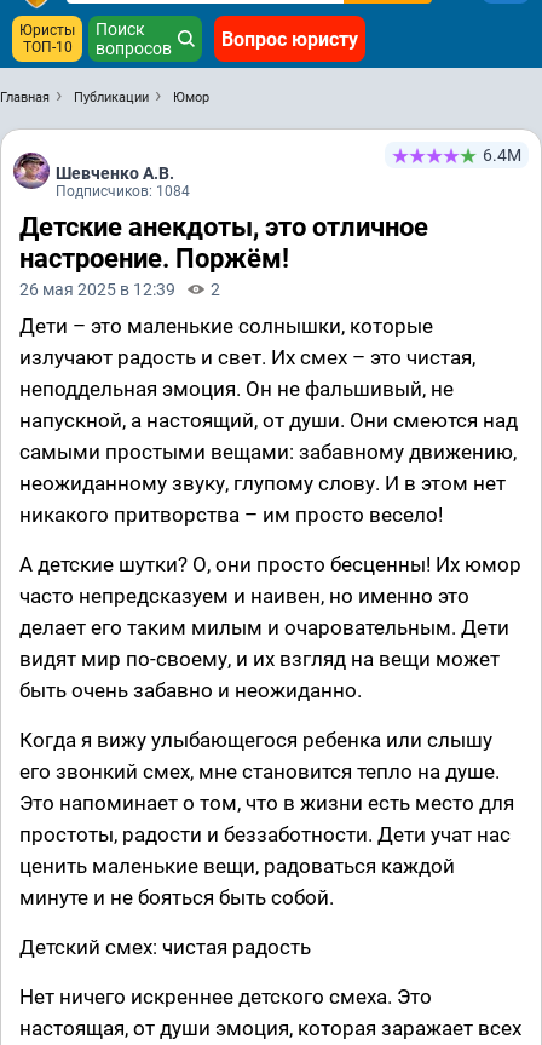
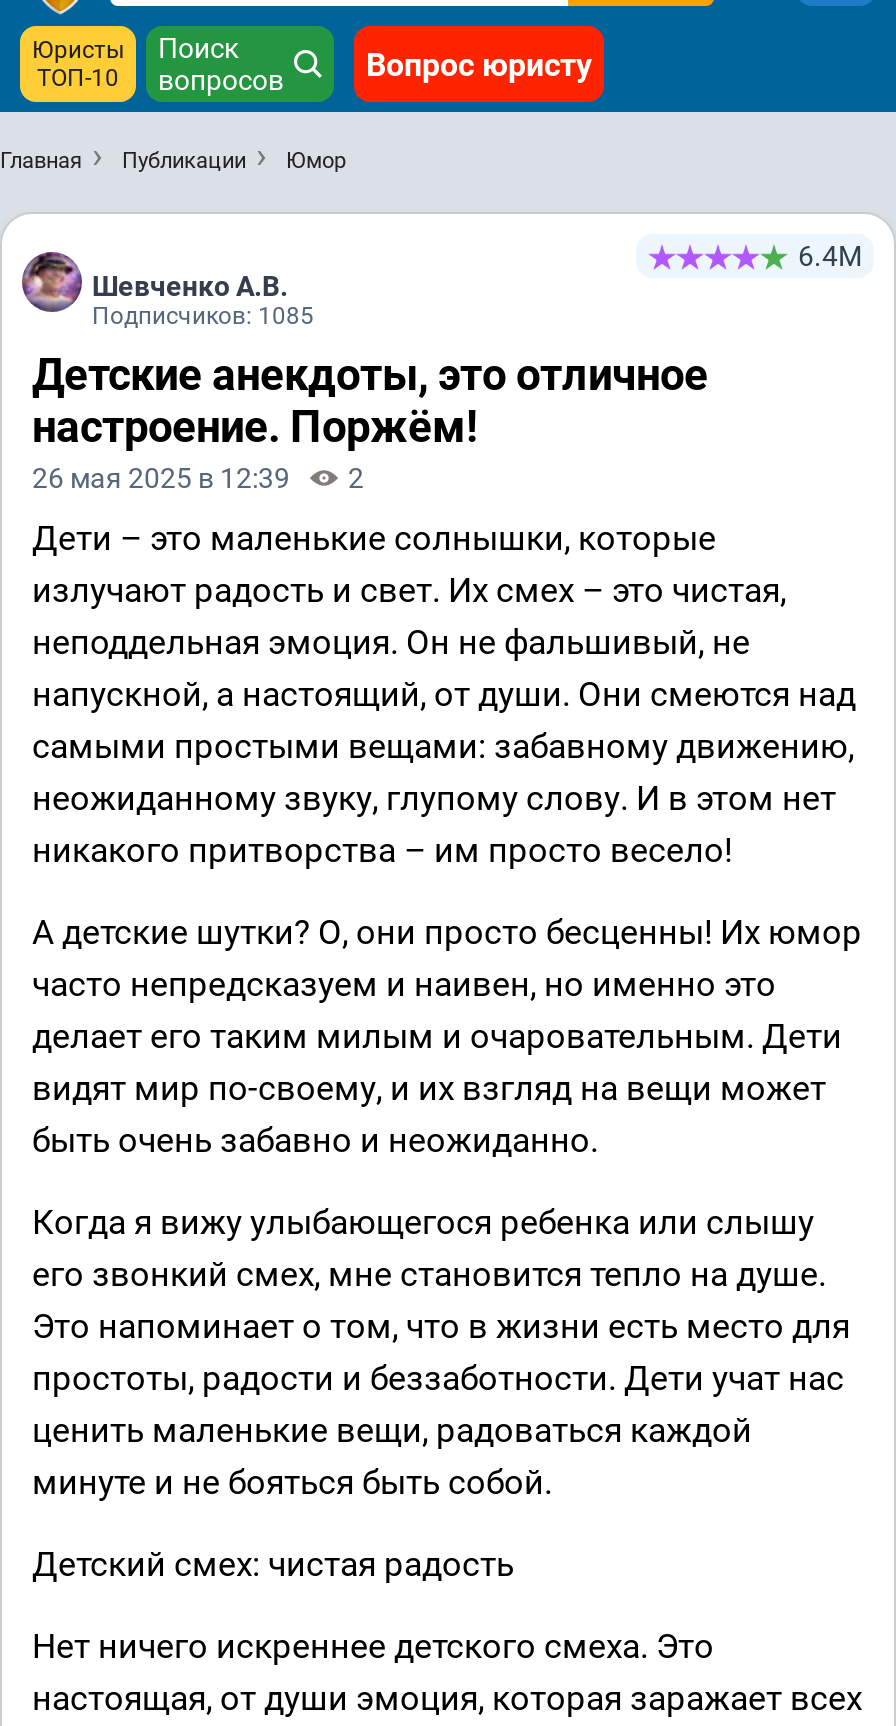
- Подписчиков: 1084
+ Подписчиков: 1085
